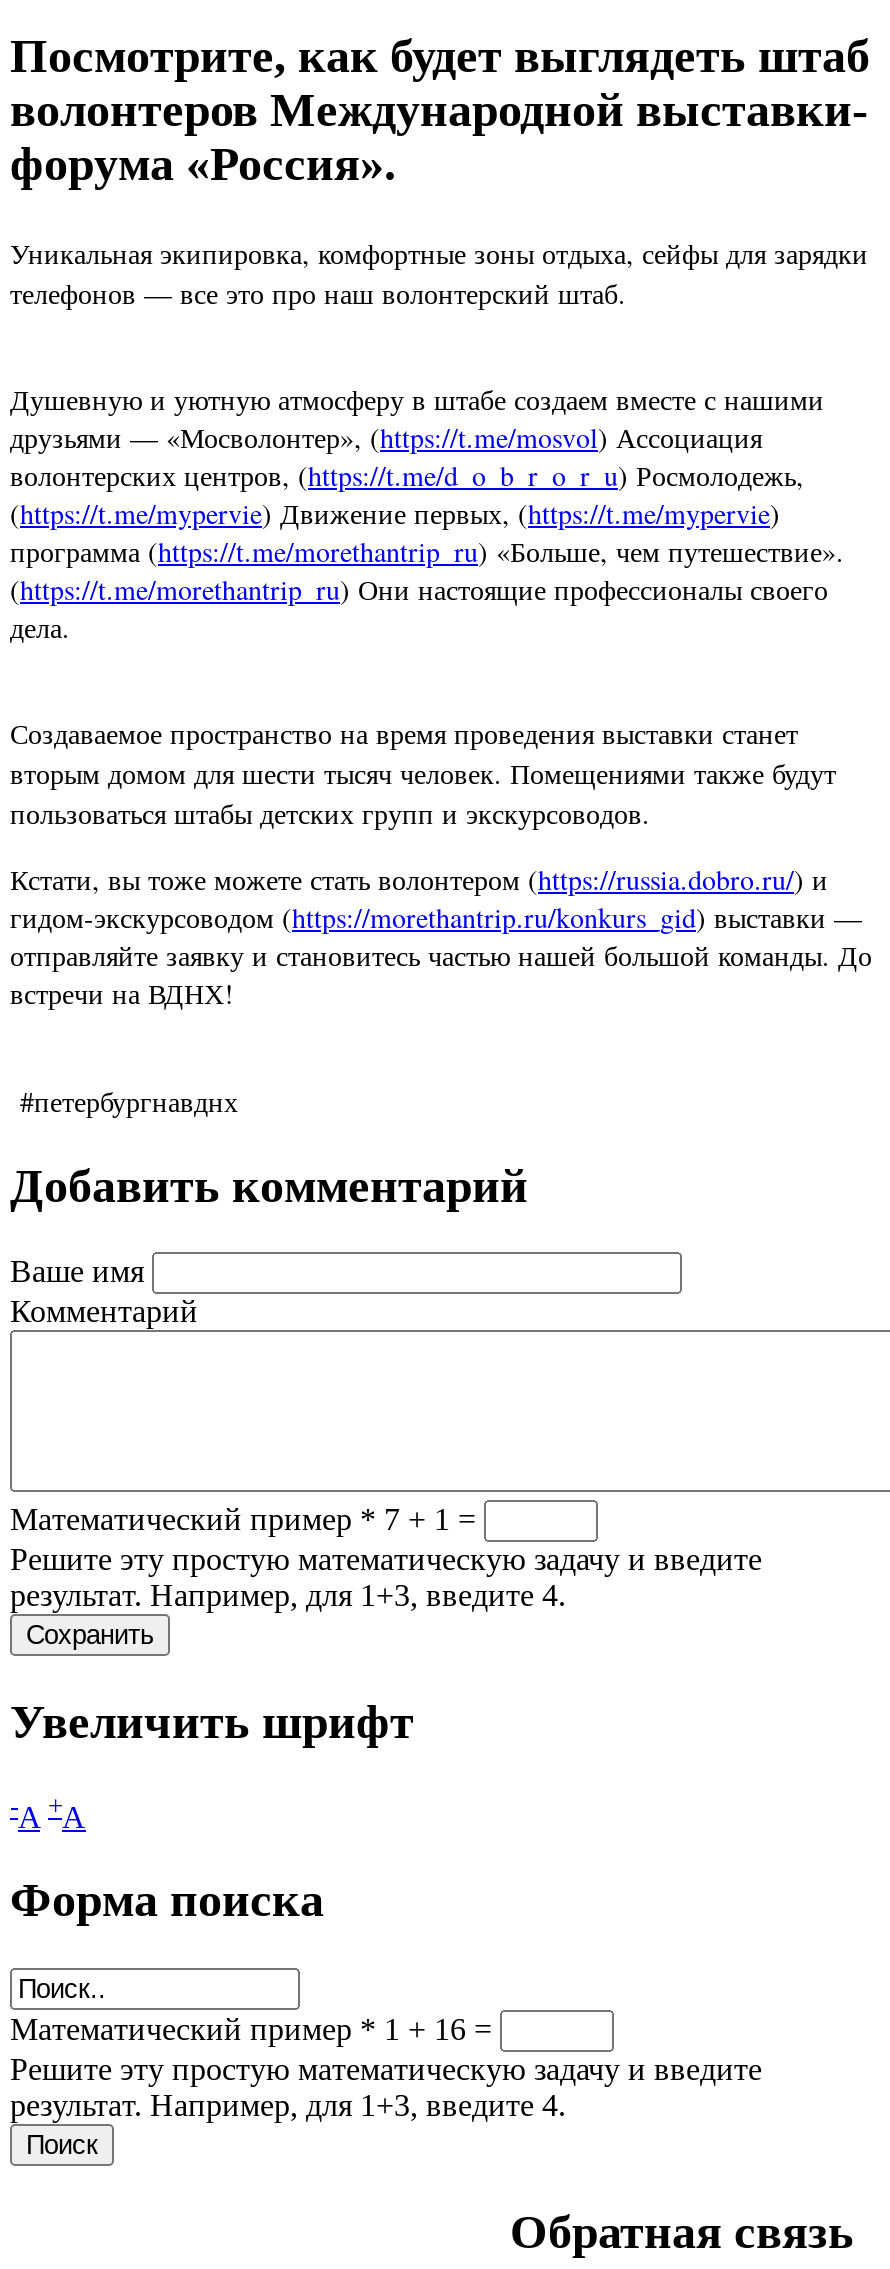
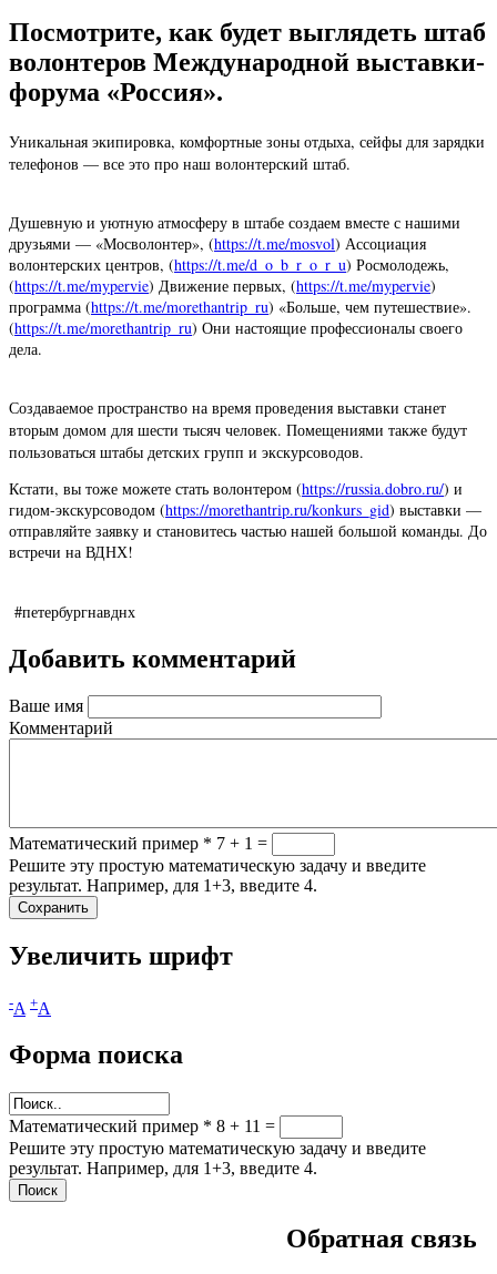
- Математический пример * 1 + 16 =
+ Математический пример * 8 + 11 =
